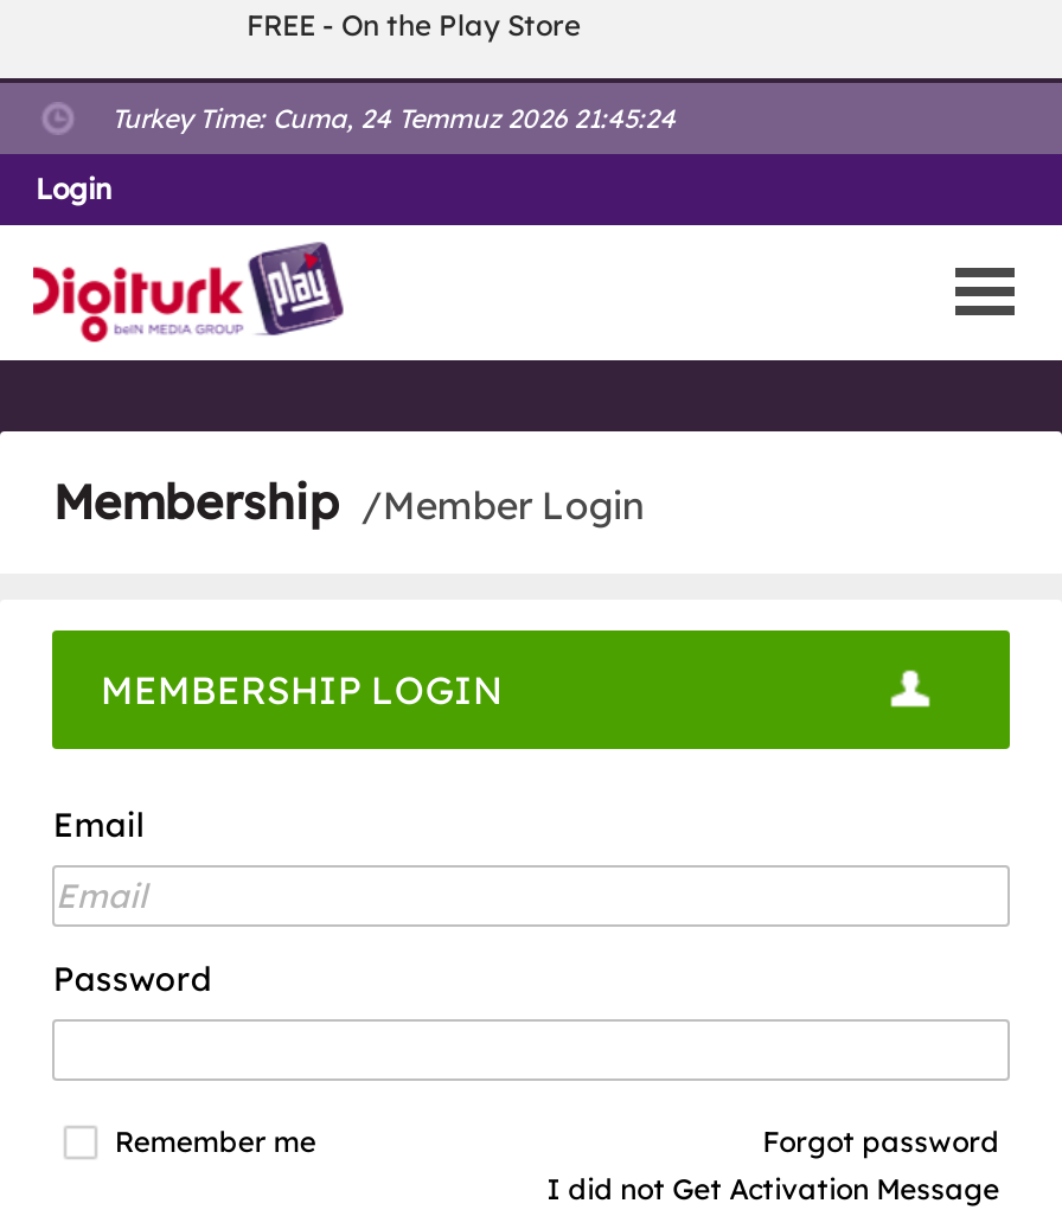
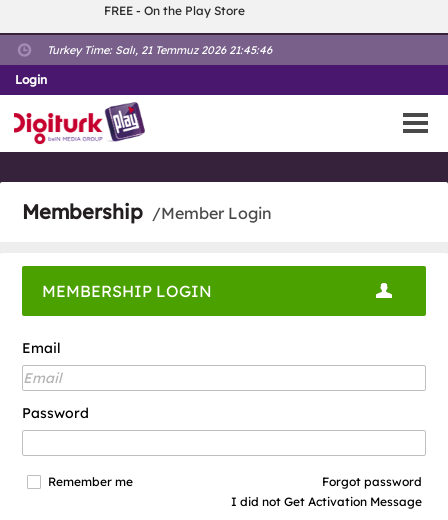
- Turkey Time: Cuma, 24 Temmuz 2026 21:45:24
+ Turkey Time: Salı, 21 Temmuz 2026 21:45:46
